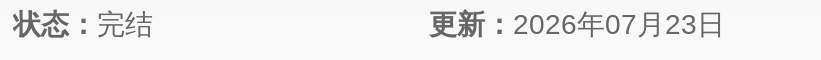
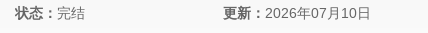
- 更新：2026年07月23日
+ 更新：2026年07月10日
